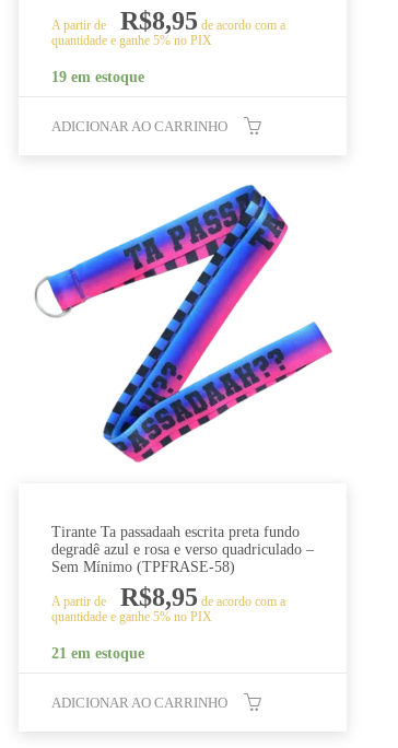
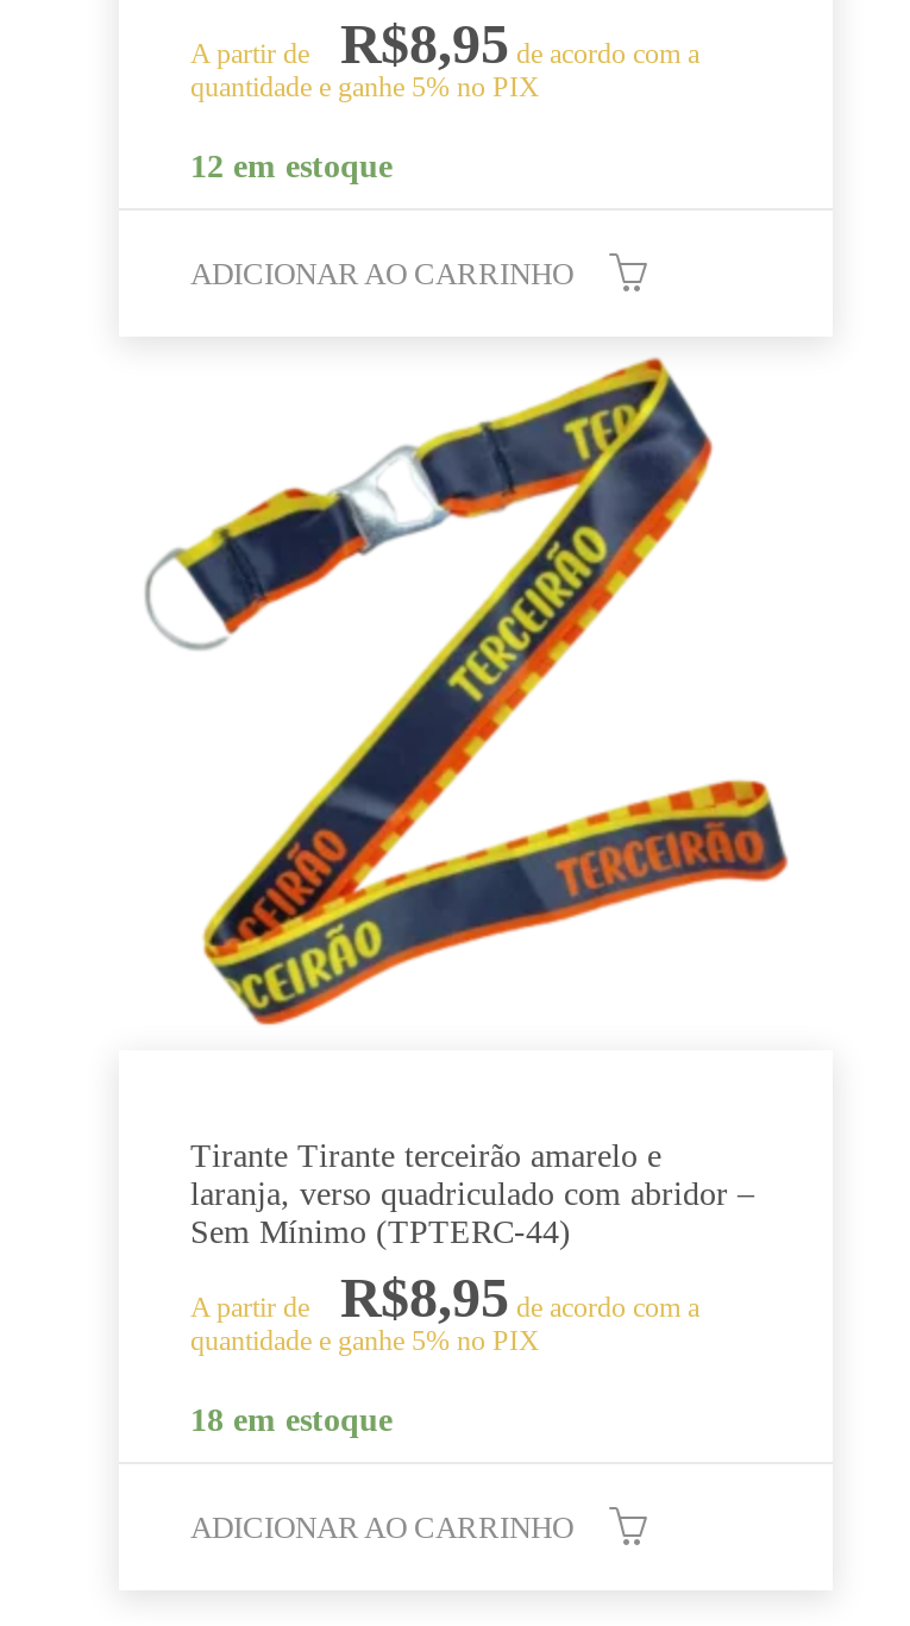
- 19 em estoque
+ 12 em estoque

- [image]
+ [image]

- Tirante Ta passadaah escrita preta fundo
- degradê azul e rosa e verso quadriculado –
- Sem Mínimo (TPFRASE-58)
+ Tirante Tirante terceirão amarelo e
+ laranja, verso quadriculado com abridor –
+ Sem Mínimo (TPTERC-44)

- 21 em estoque
+ 18 em estoque
